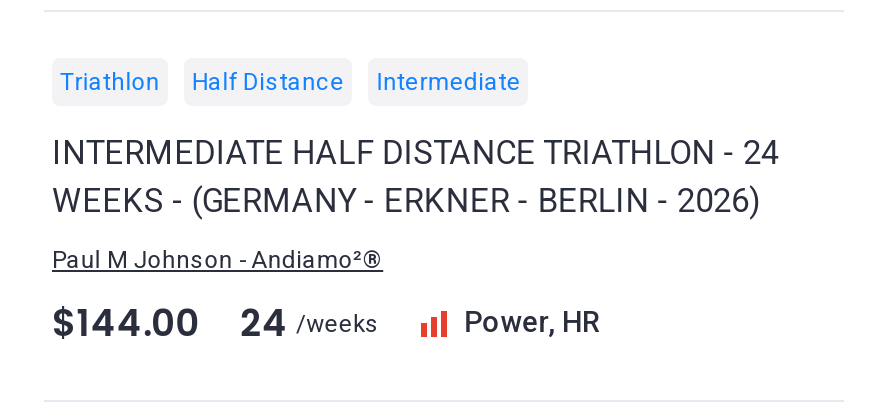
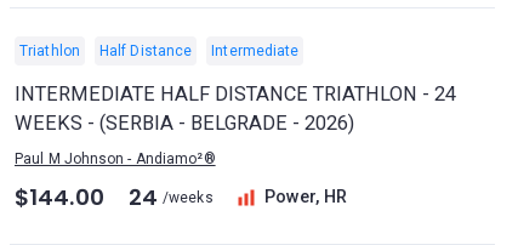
- WEEKS - (GERMANY - ERKNER - BERLIN - 2026)
+ WEEKS - (SERBIA - BELGRADE - 2026)
